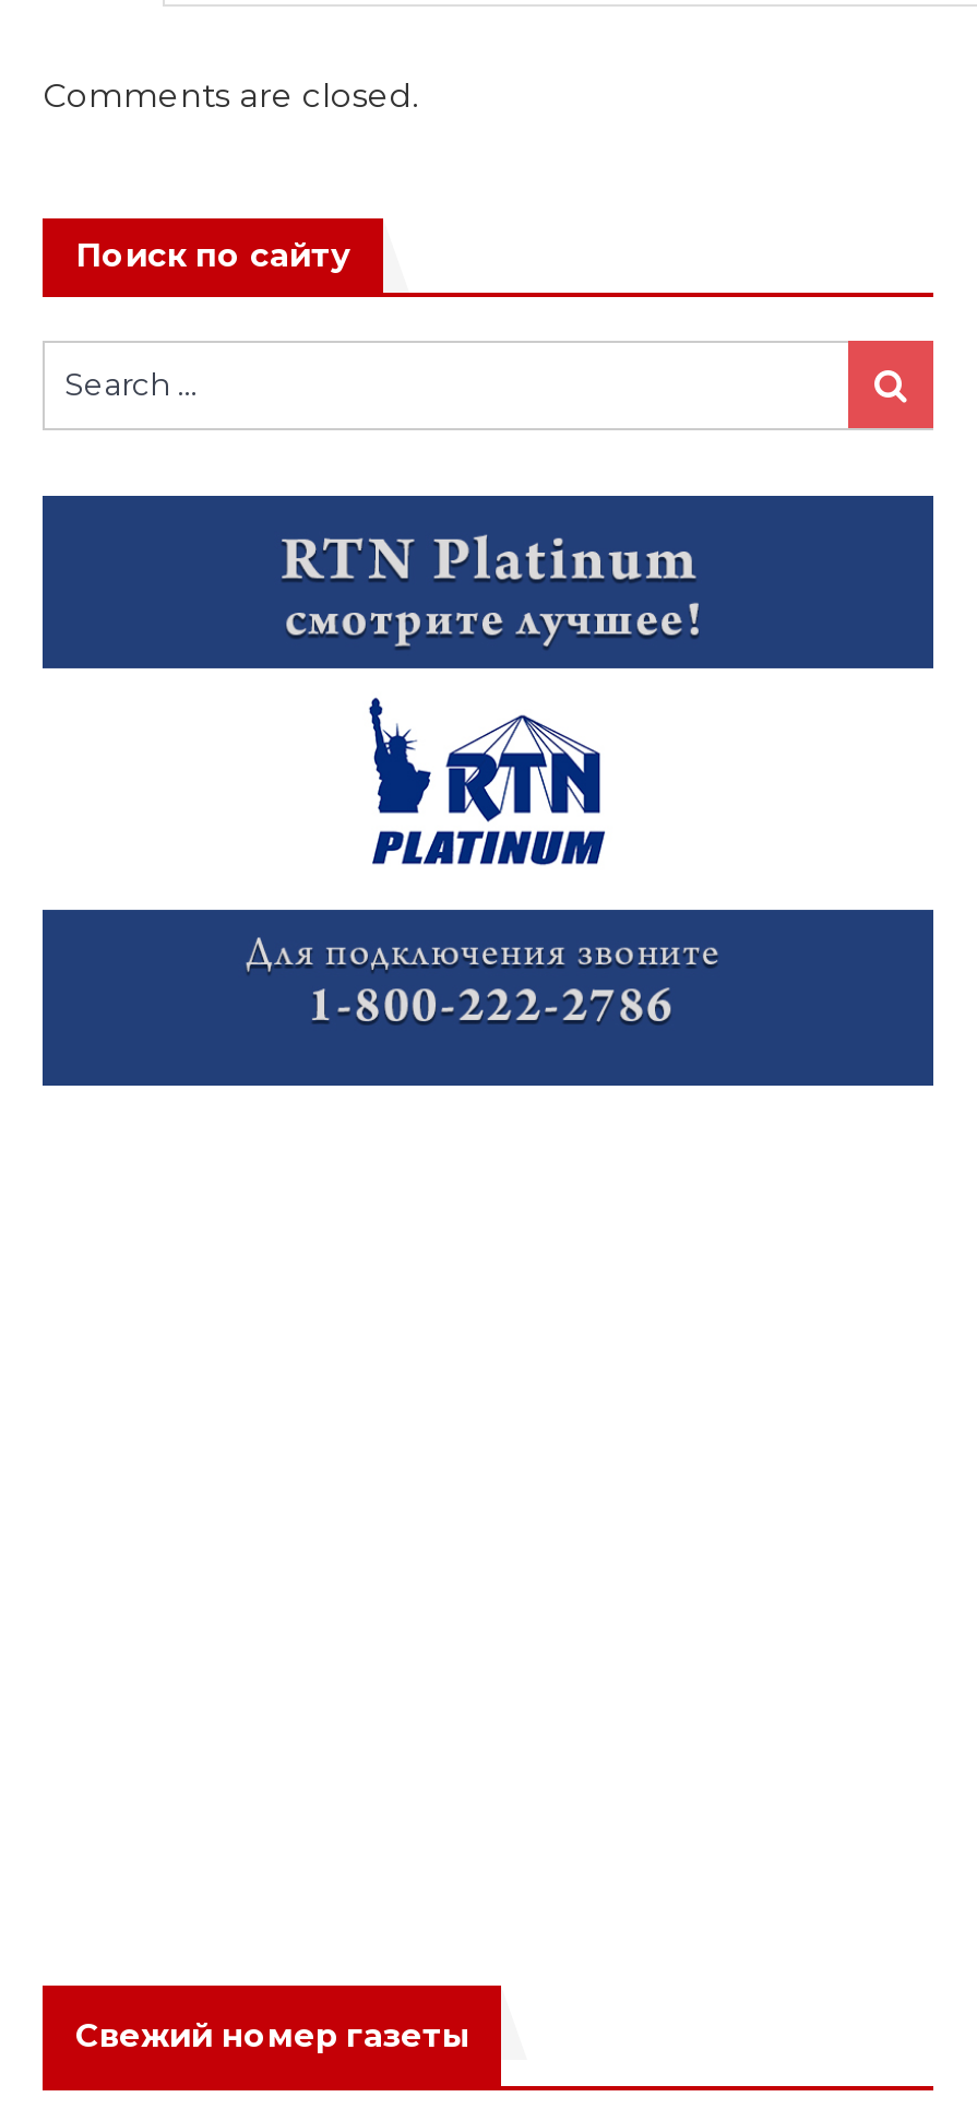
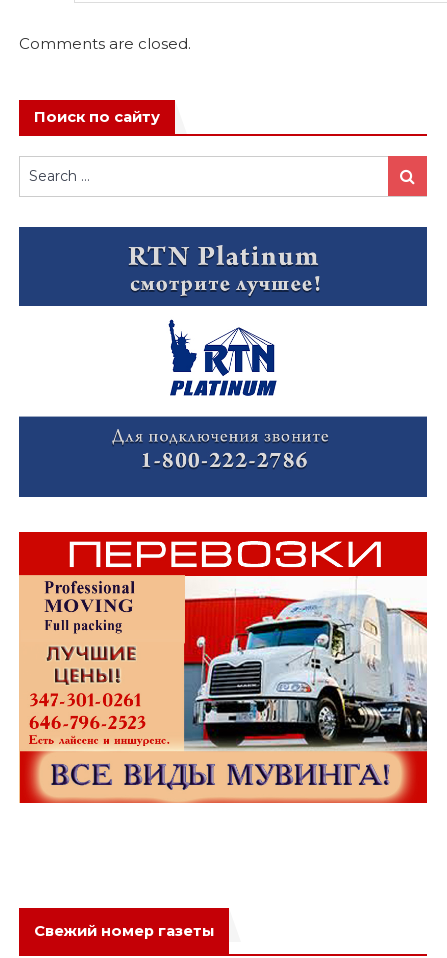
+ [image]
